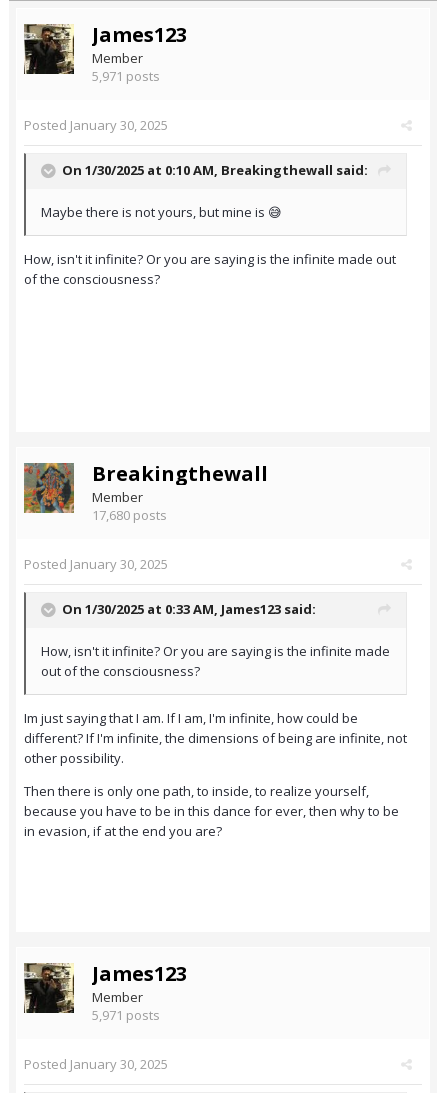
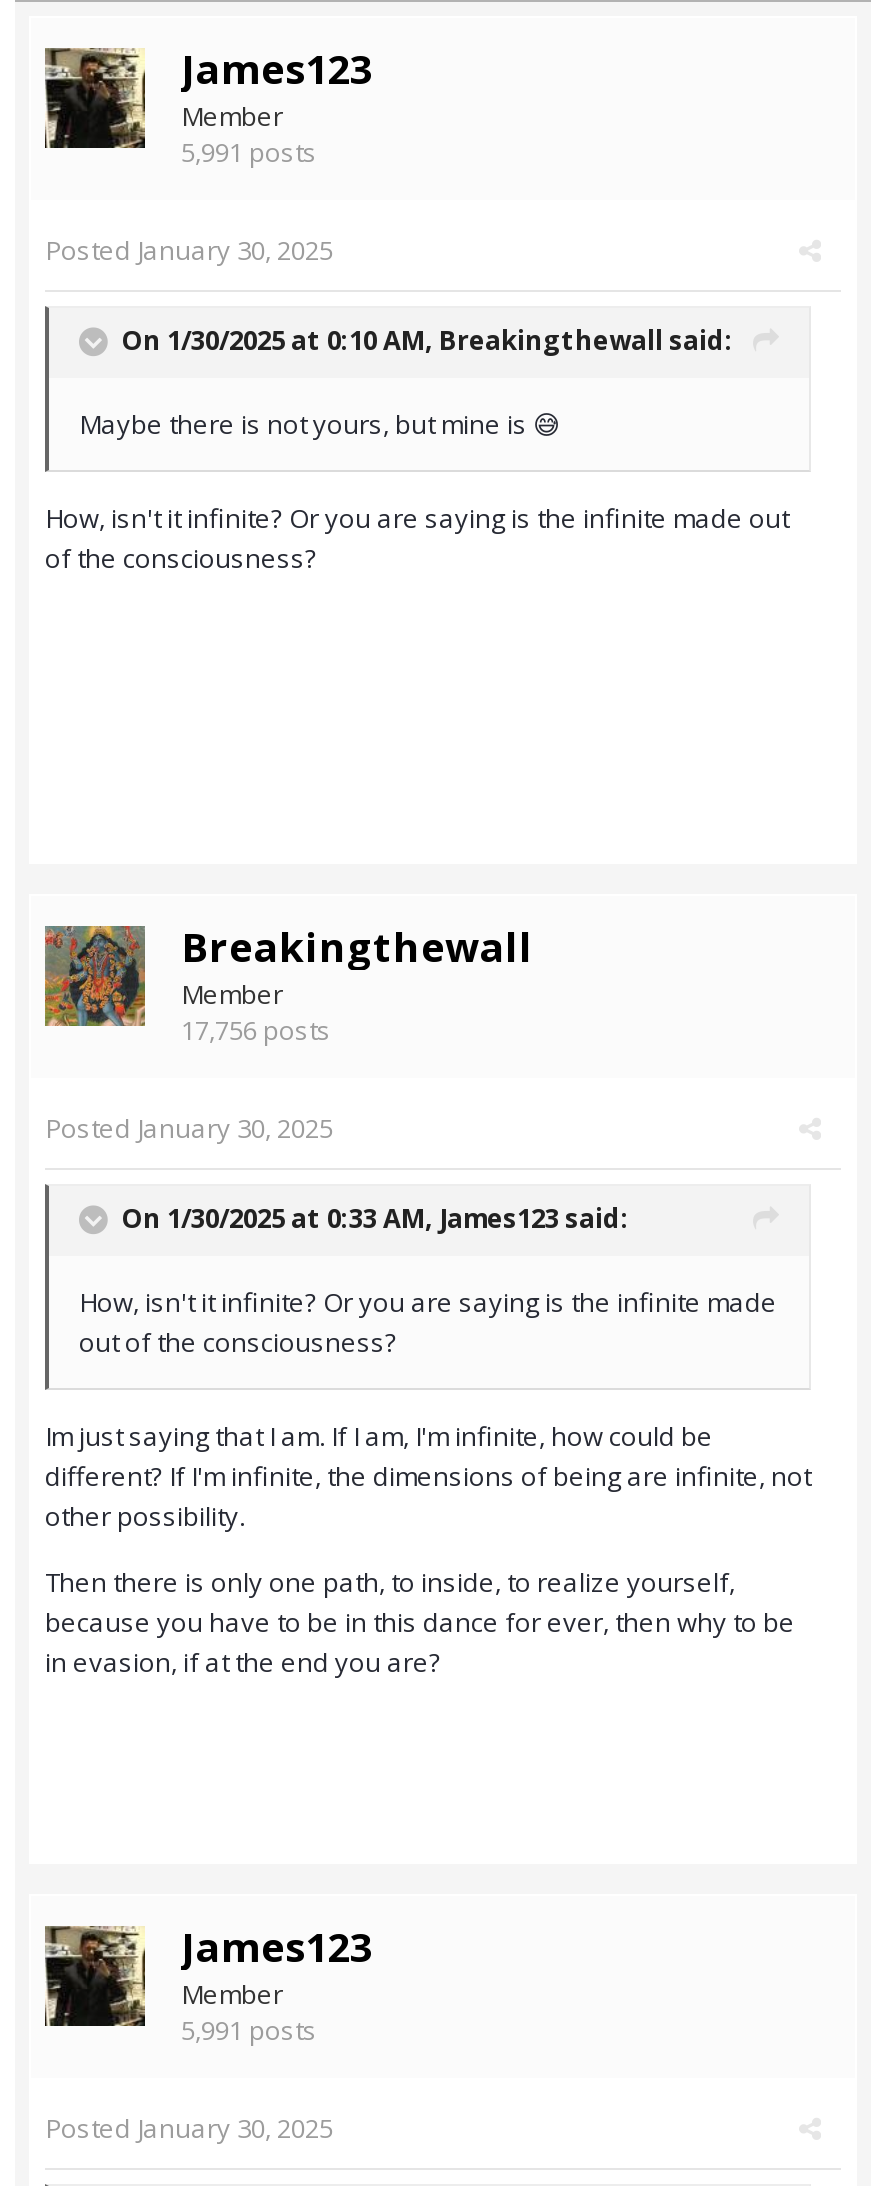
- 5,971 posts
+ 5,991 posts

- 17,680 posts
+ 17,756 posts

- 5,971 posts
+ 5,991 posts
